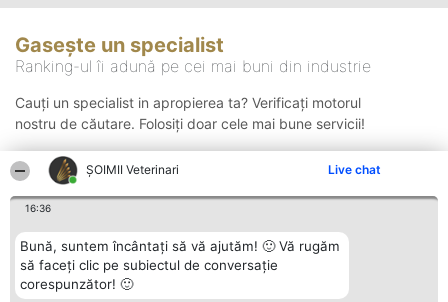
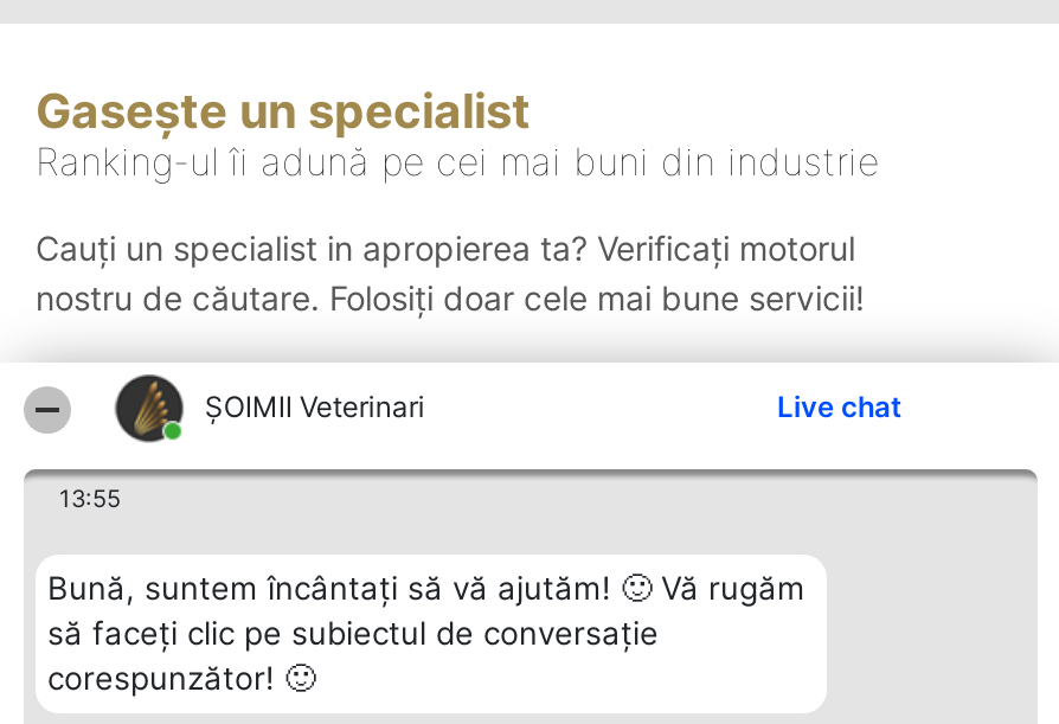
- 16:36
+ 13:55
